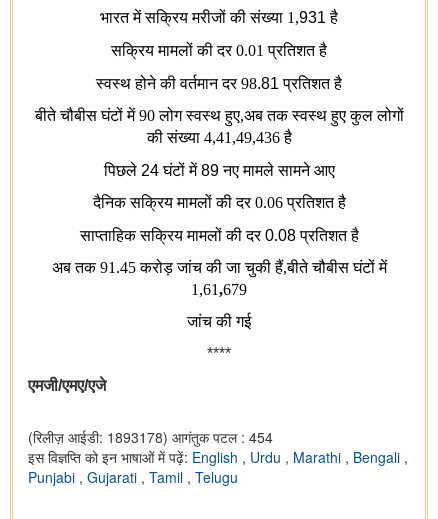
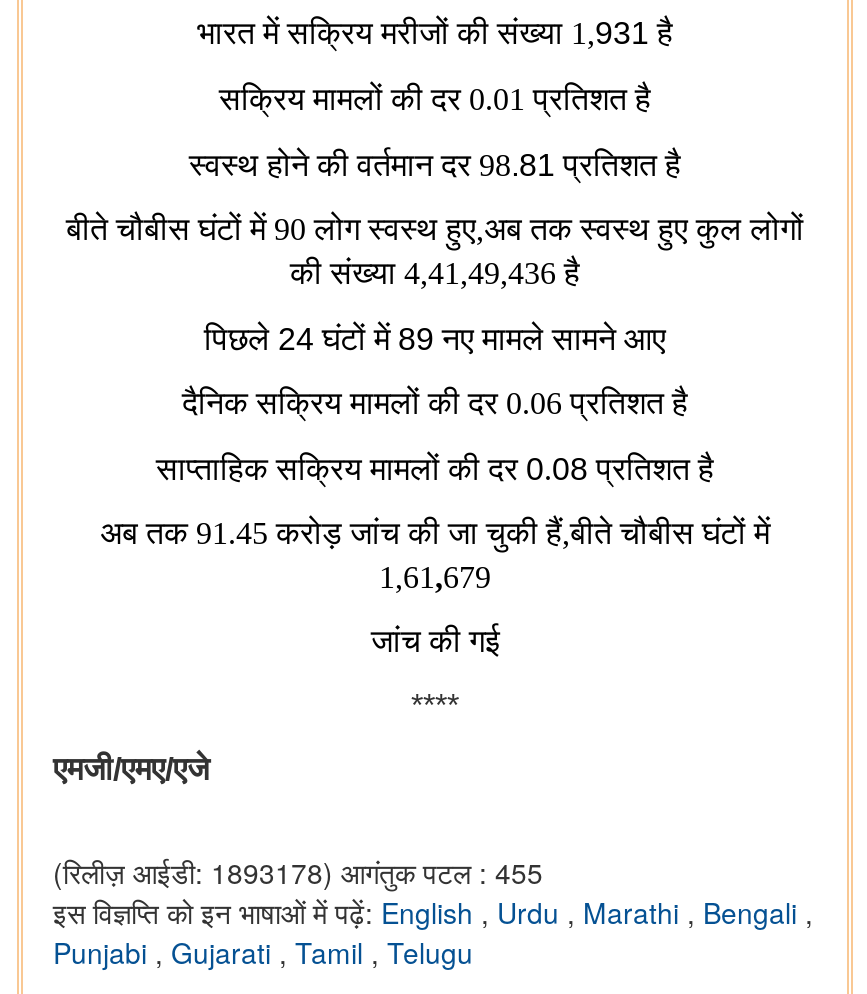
- (रिलीज़ आईडी: 1893178) आगंतुक पटल : 454
+ (रिलीज़ आईडी: 1893178) आगंतुक पटल : 455
